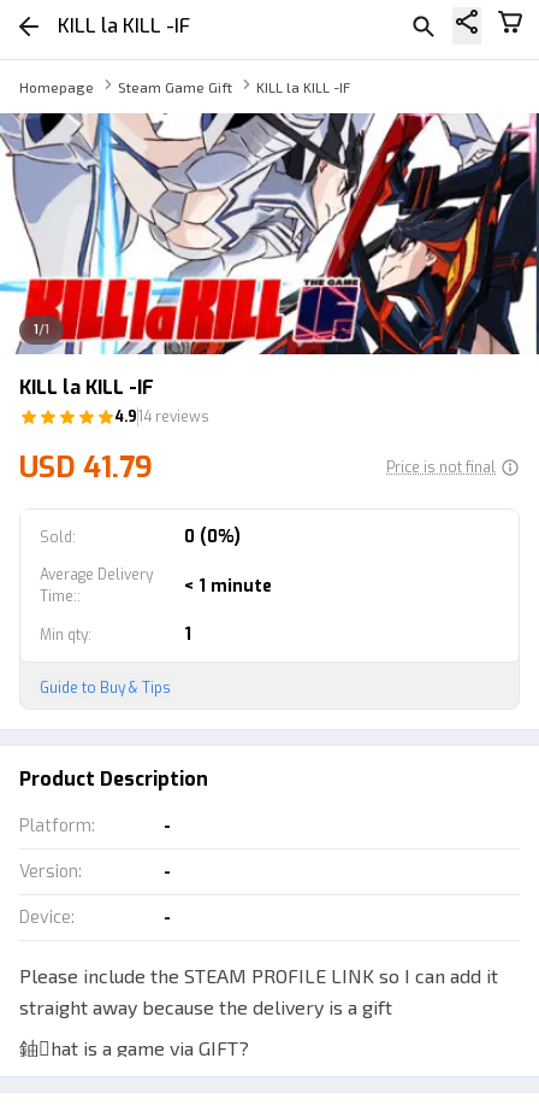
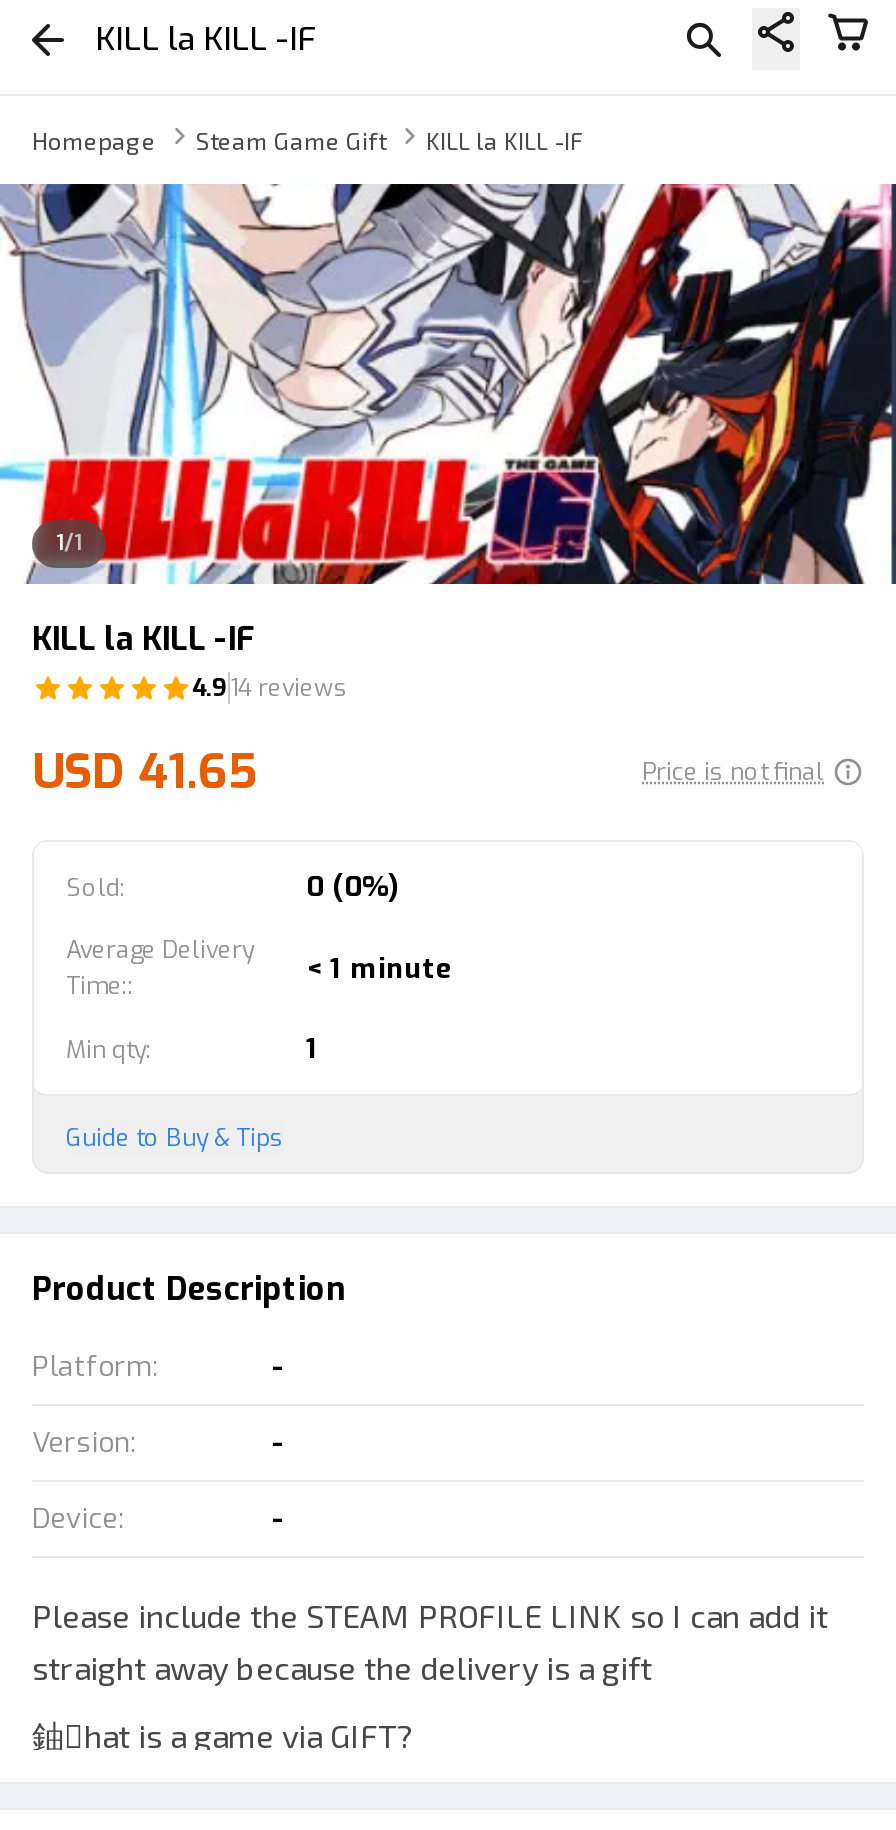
- USD 41.79
+ USD 41.65
